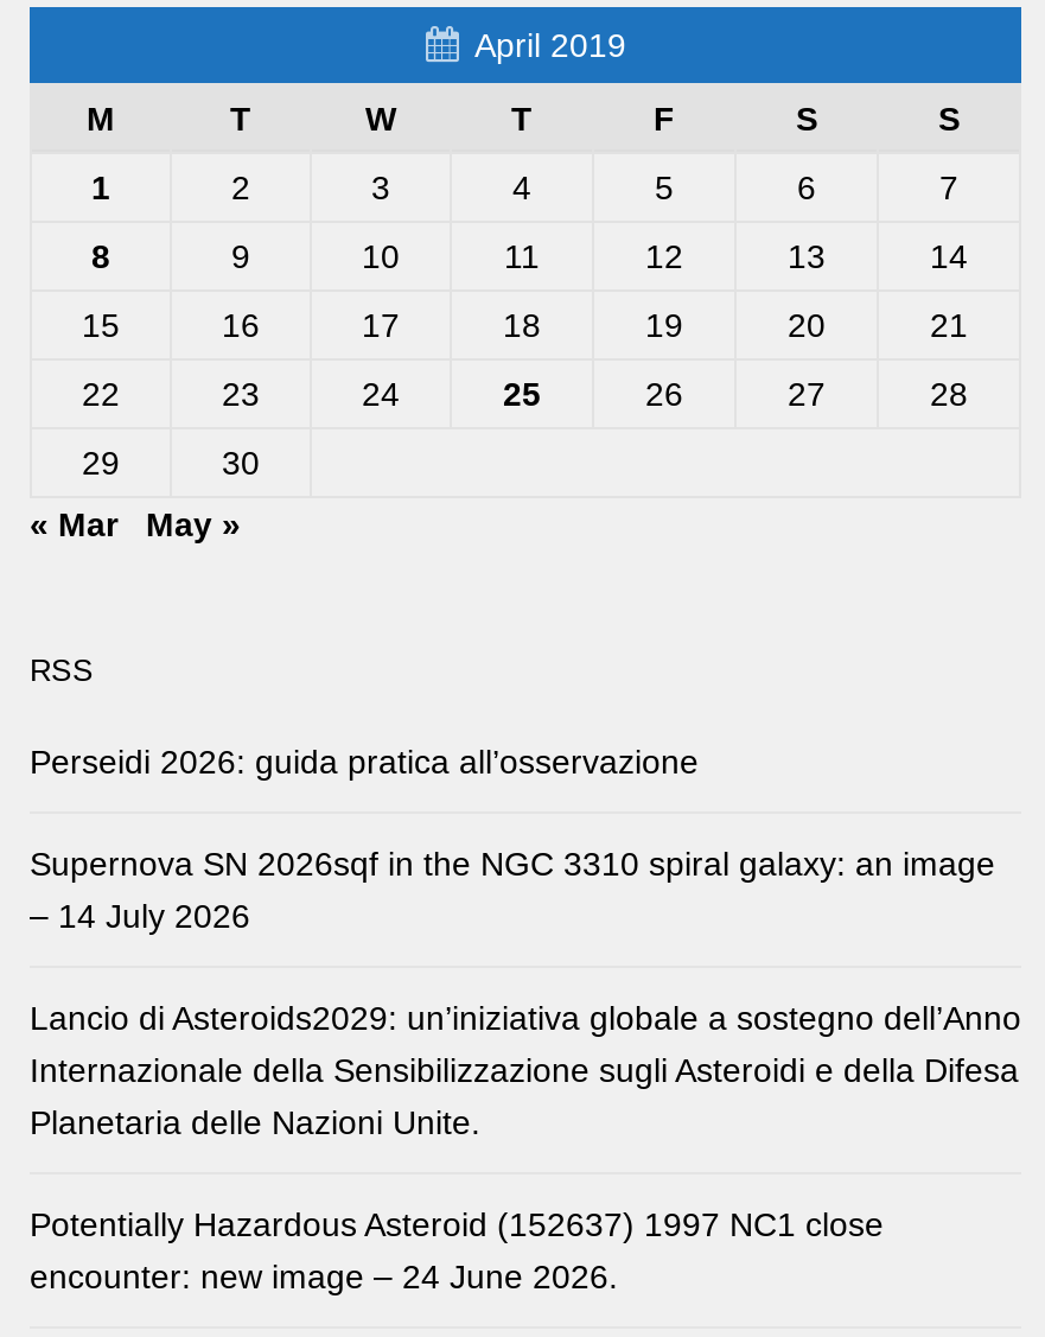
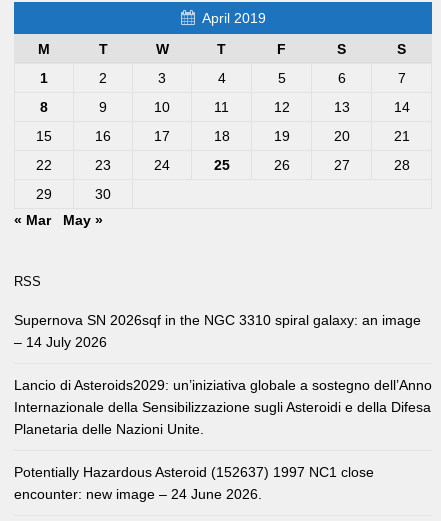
- Perseidi 2026: guida pratica all’osservazione
